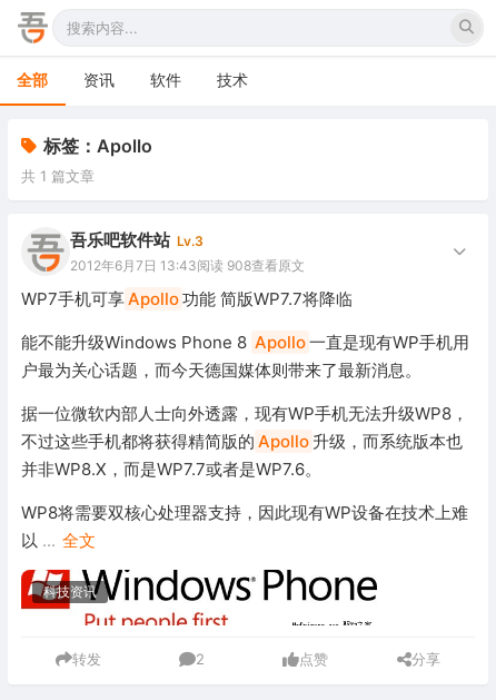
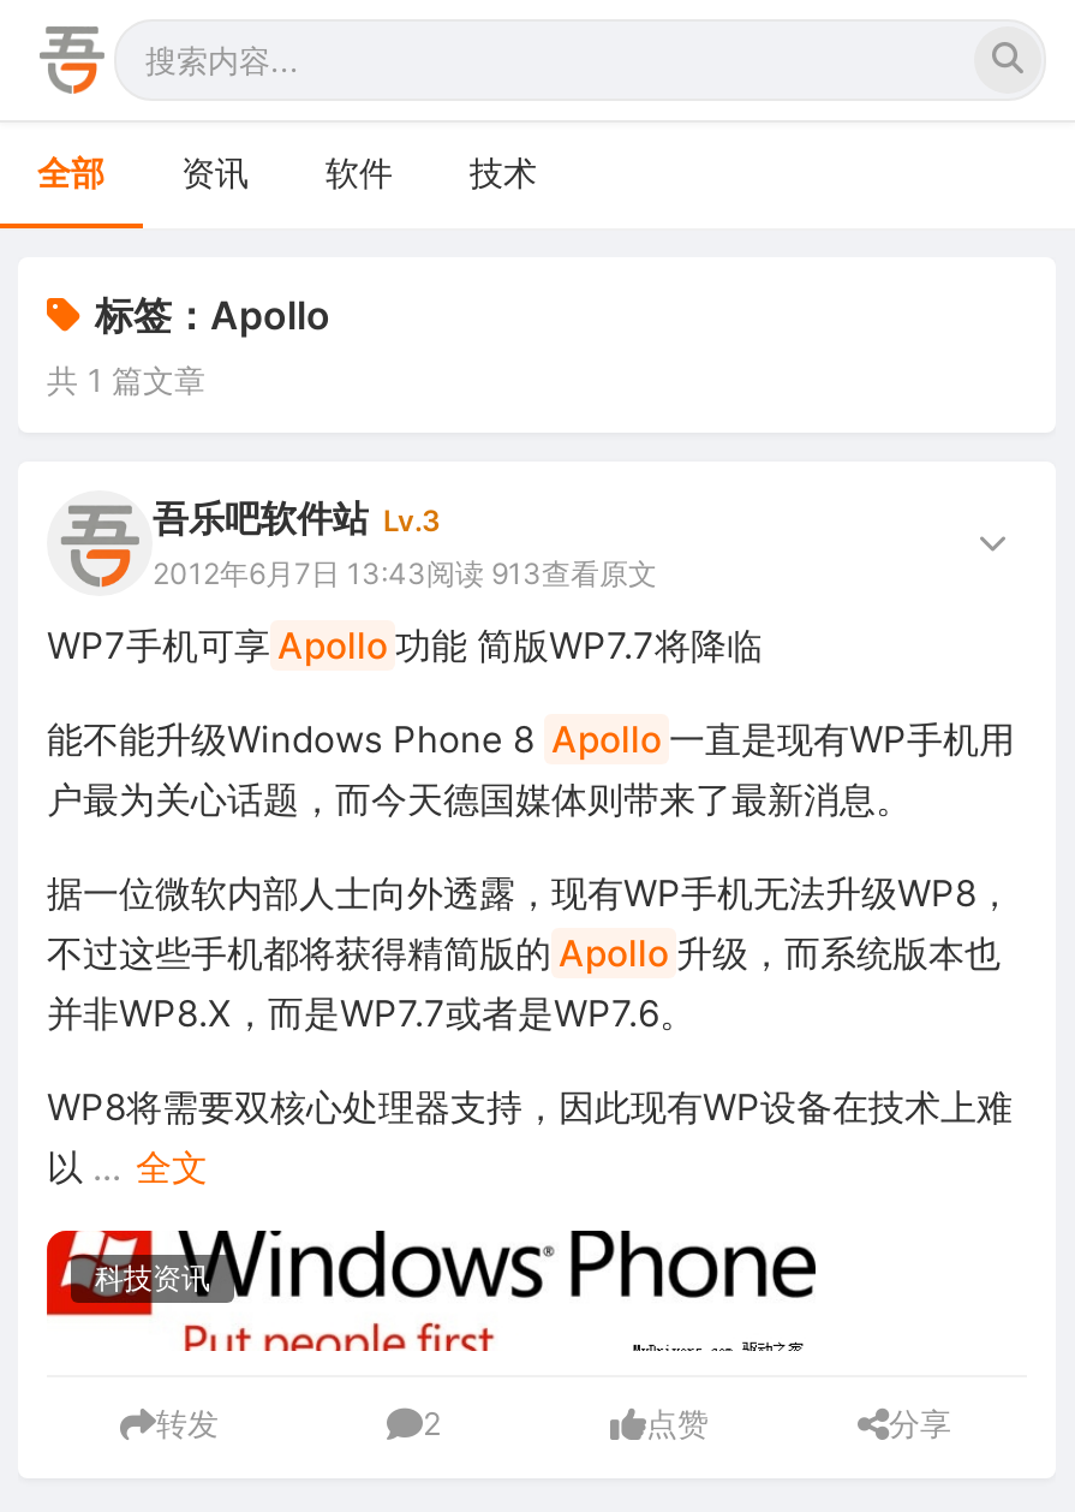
- 2012年6月7日 13:43阅读 908查看原文
+ 2012年6月7日 13:43阅读 913查看原文
